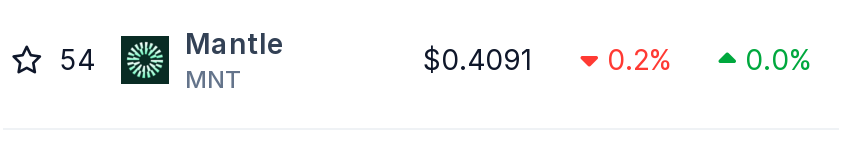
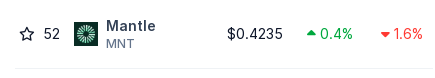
- 54
+ 52

- $0.4091
- 0.2%
- 0.0%
+ $0.4235
+ 0.4%
+ 1.6%
